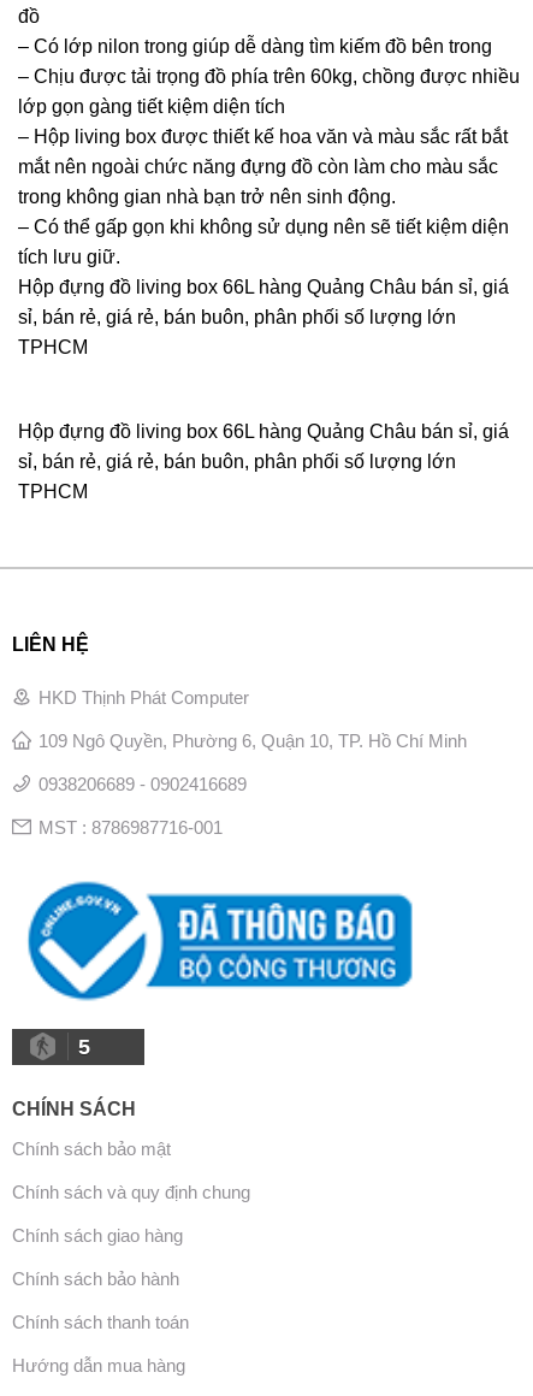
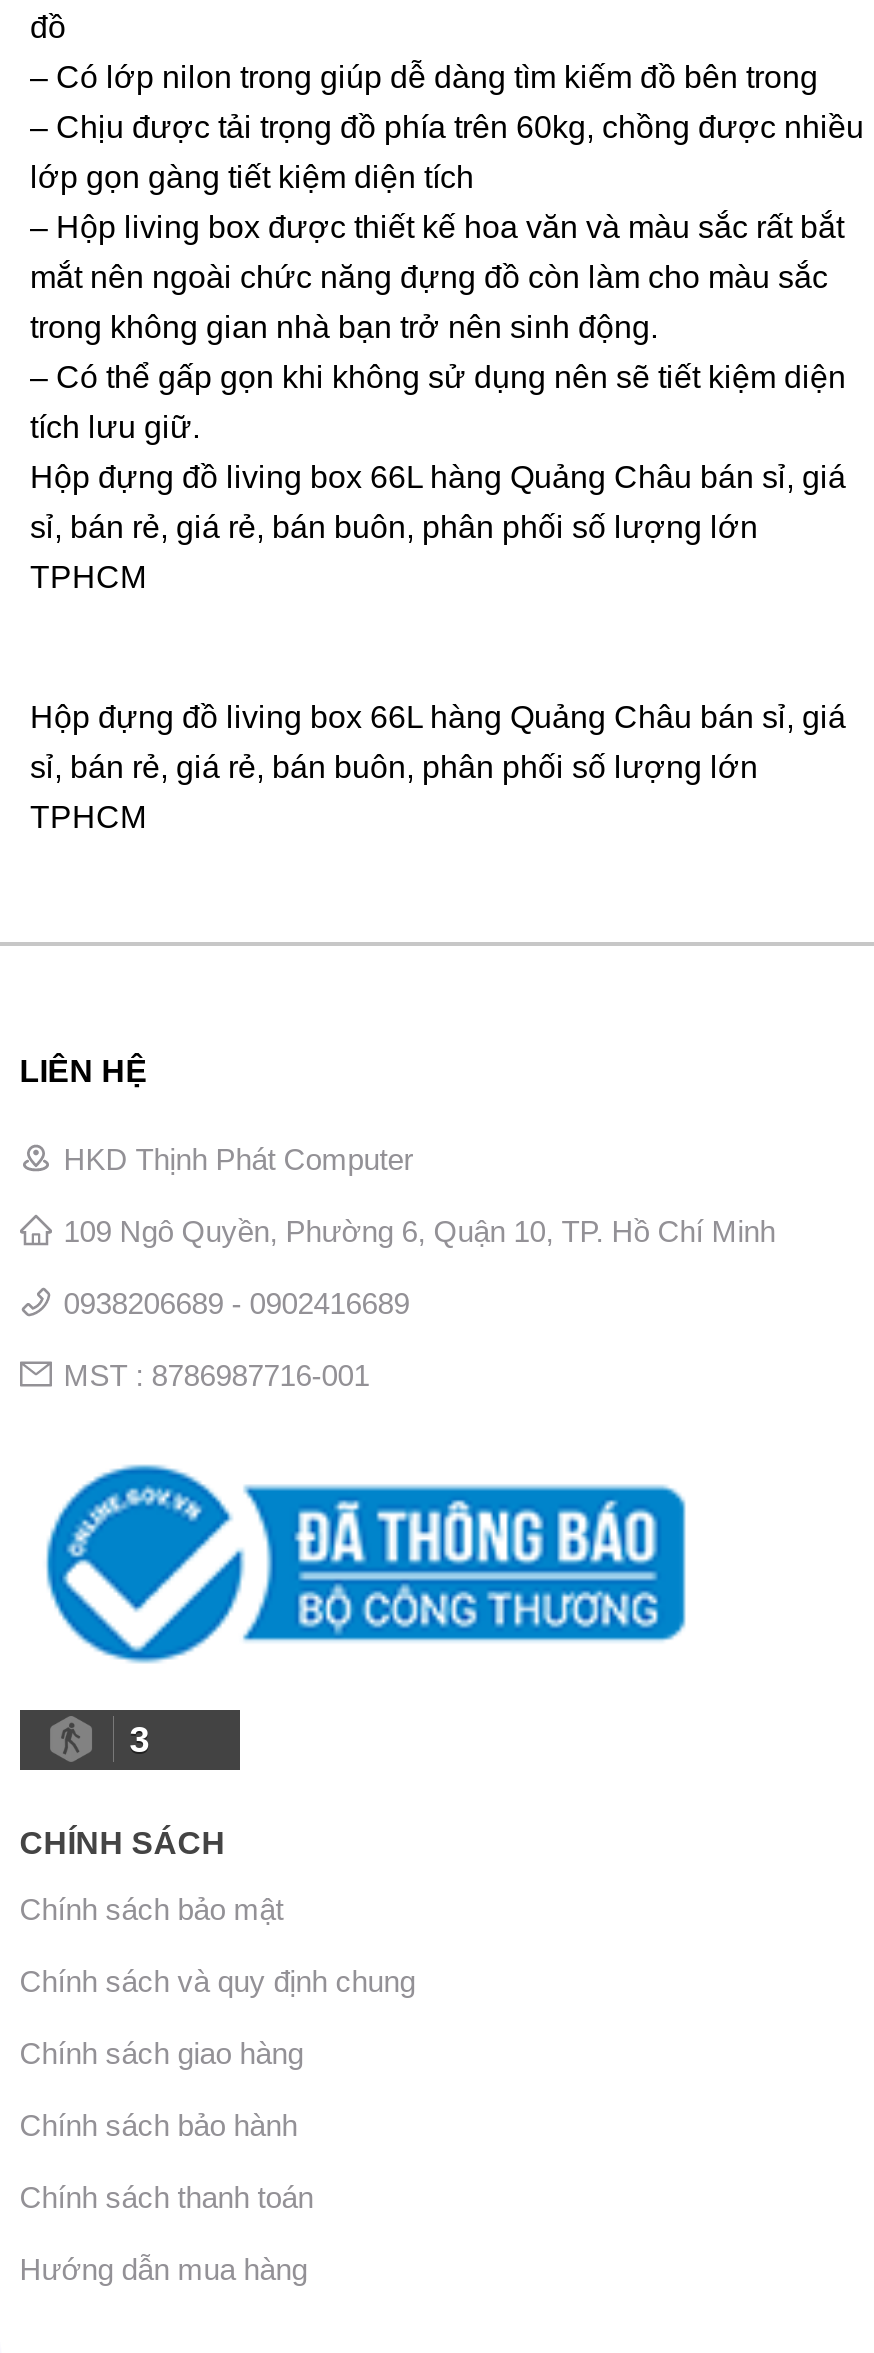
- 5
+ 3
